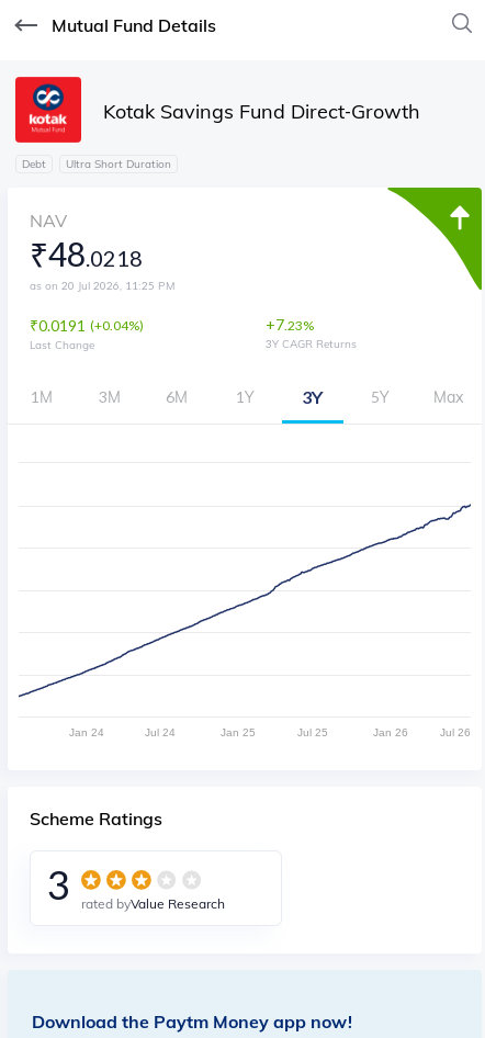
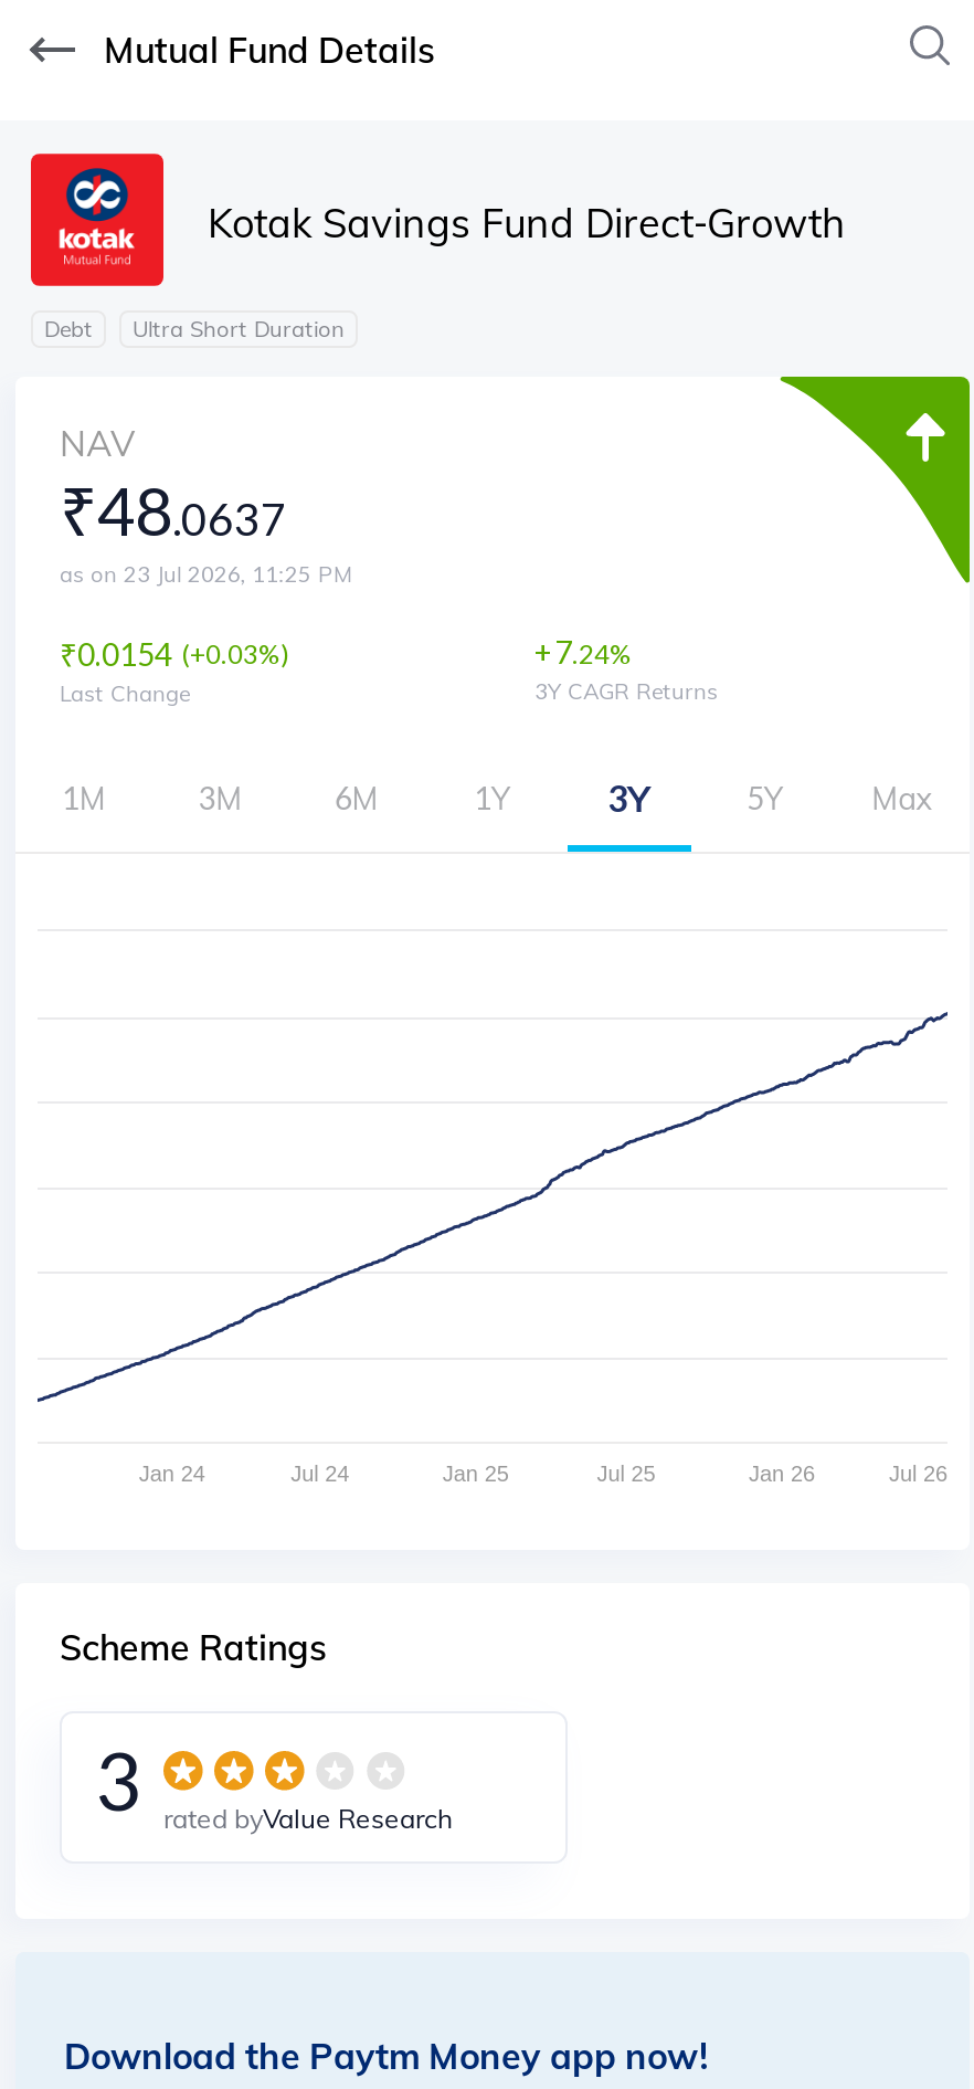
- ₹48.0218
+ ₹48.0637

- as on 20 Jul 2026, 11:25 PM
+ as on 23 Jul 2026, 11:25 PM

- ₹0.0191 ( 0.04%)
+ ₹0.0154 ( 0.03%)

- +7.23%
+ +7.24%
